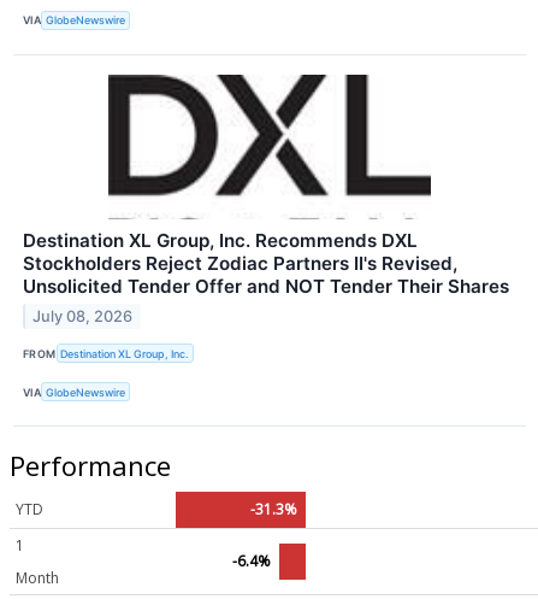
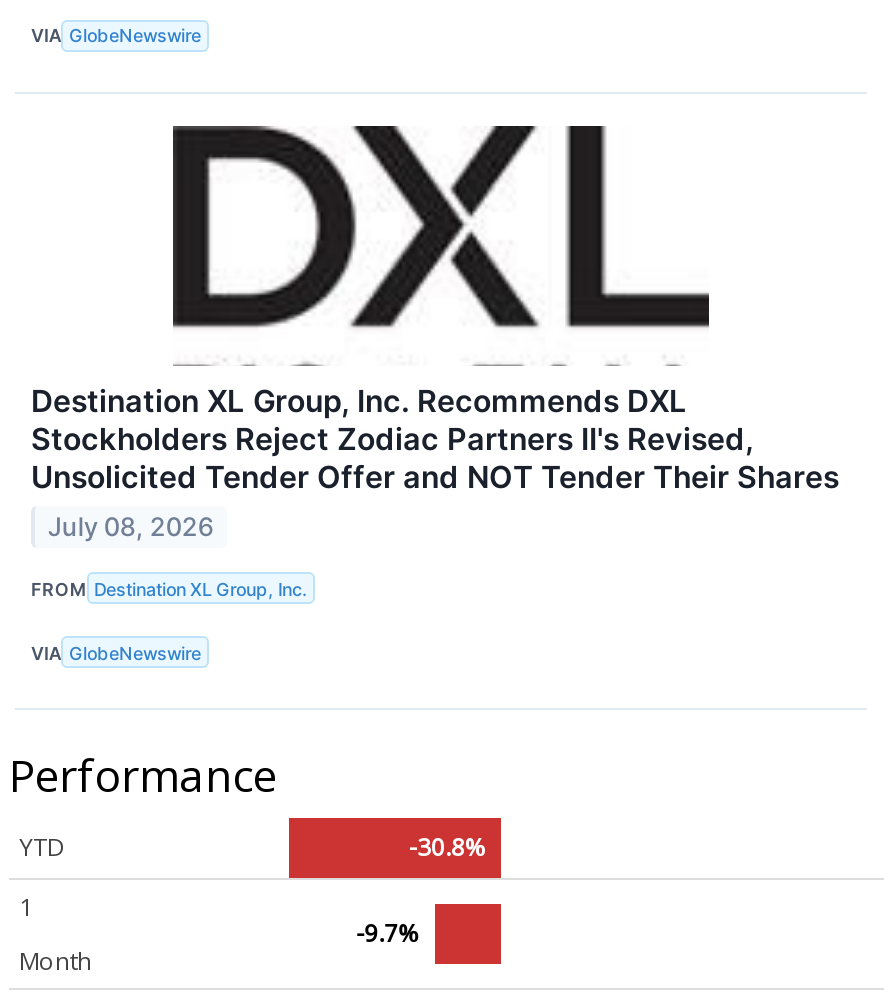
- -31.3%
+ -30.8%

- -6.4%
+ -9.7%
